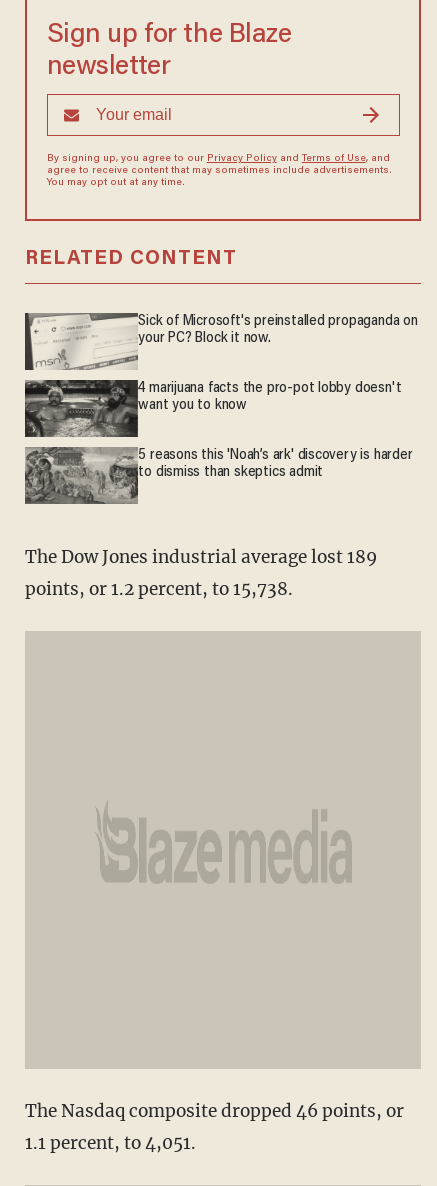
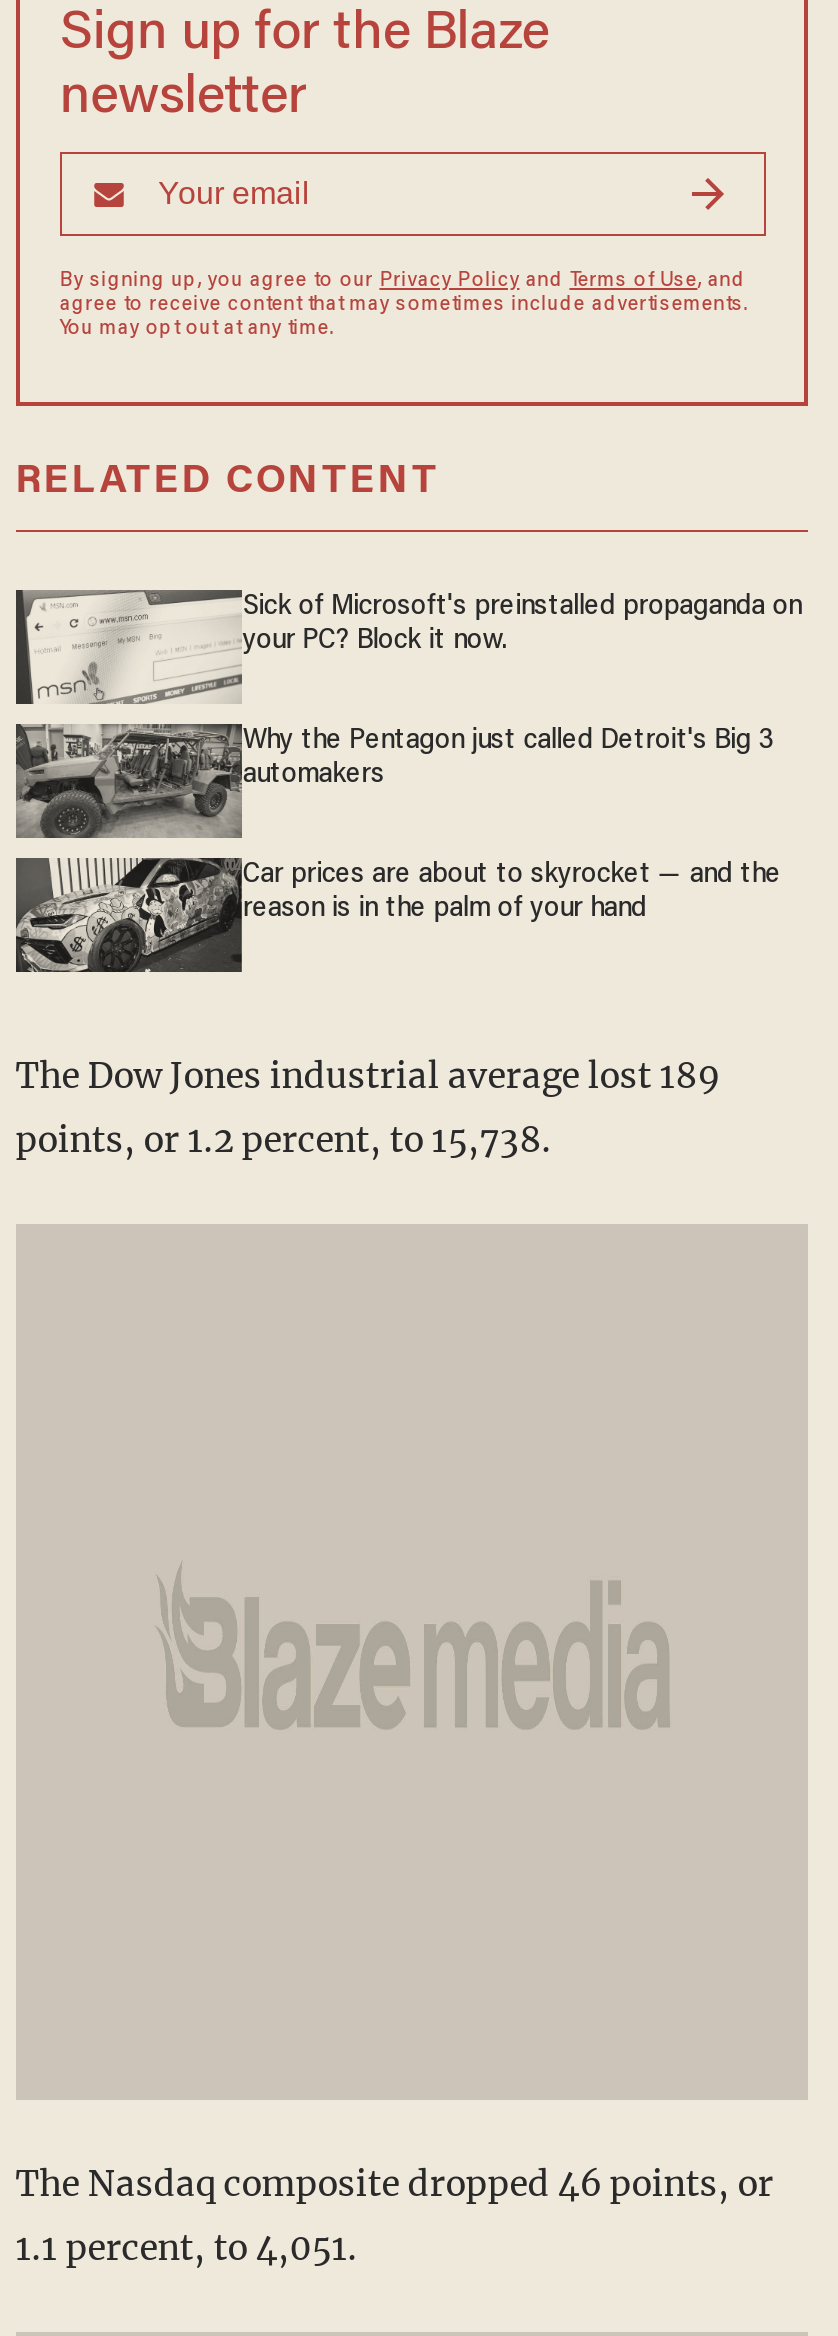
- [image]
- 4 marijuana facts the pro-pot lobby doesn't
- want you to know
+ [image]
+ Why the Pentagon just called Detroit's Big 3
+ automakers

- [image]
- 5 reasons this 'Noah’s ark' discovery is harder
- to dismiss than skeptics admit
+ [image]
+ Car prices are about to skyrocket — and the
+ reason is in the palm of your hand
